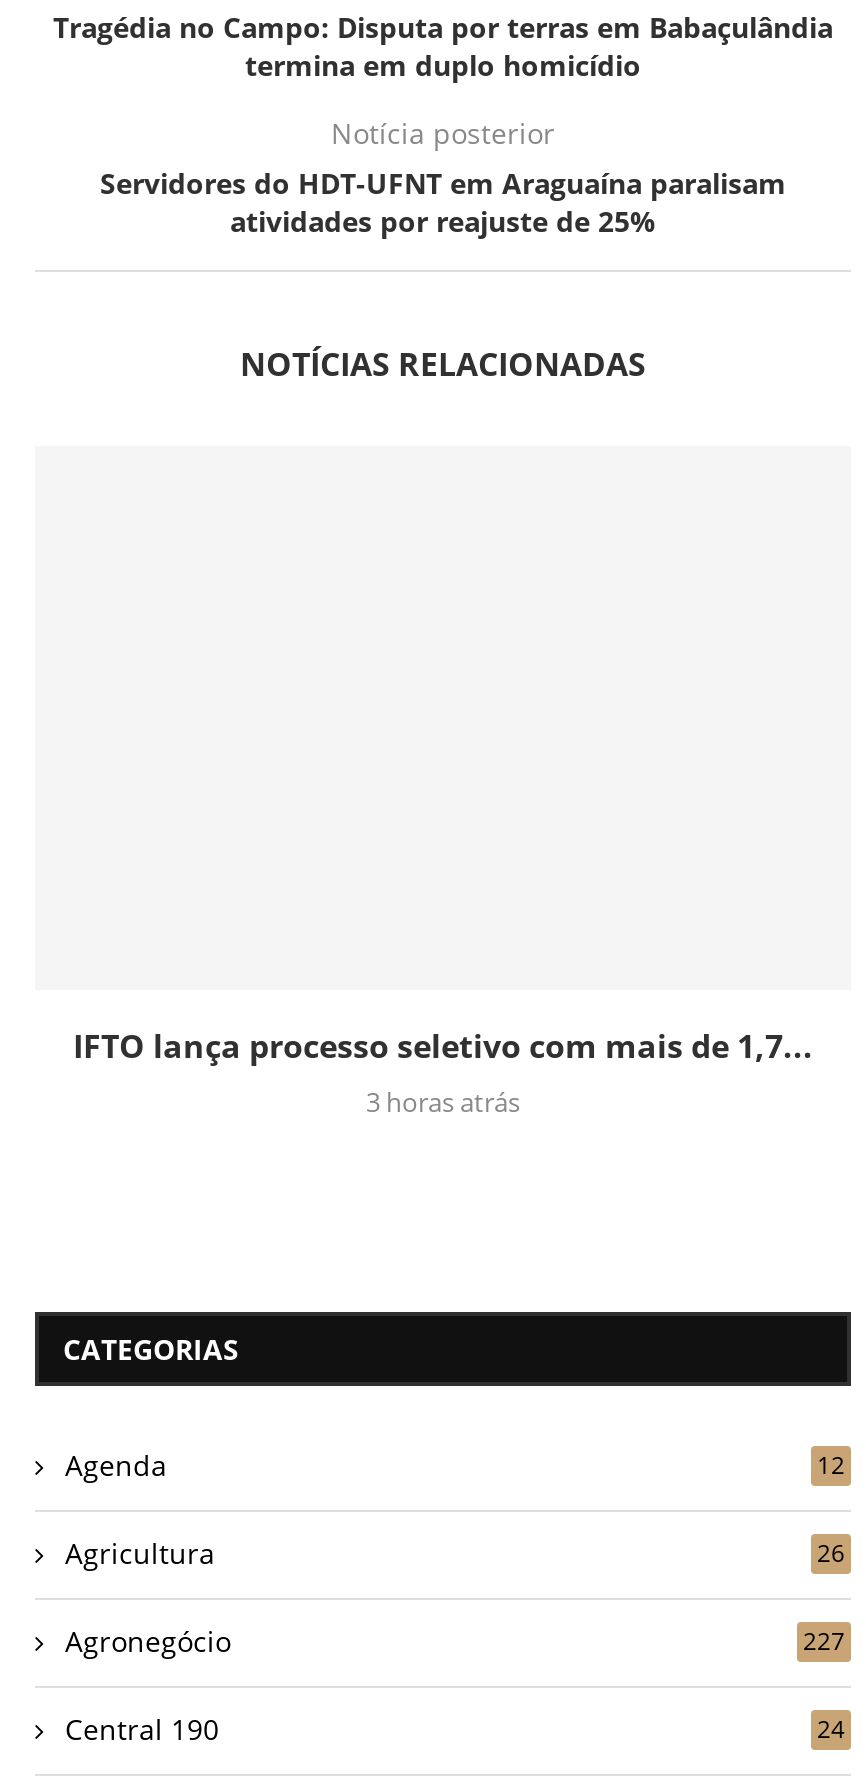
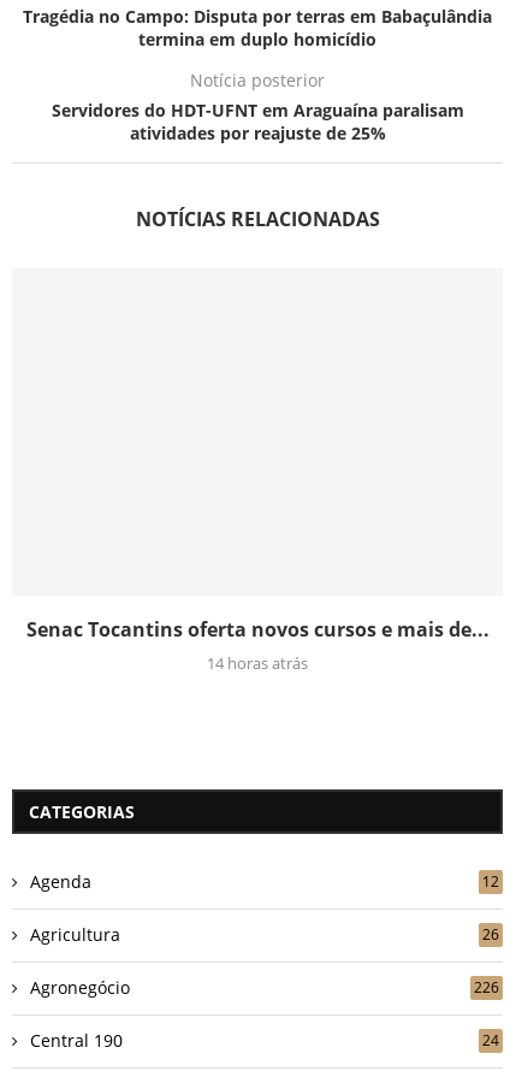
- IFTO lança processo seletivo com mais de 1,7...
- 3 horas atrás
+ Senac Tocantins oferta novos cursos e mais de...
+ 14 horas atrás

- 227
+ 226
